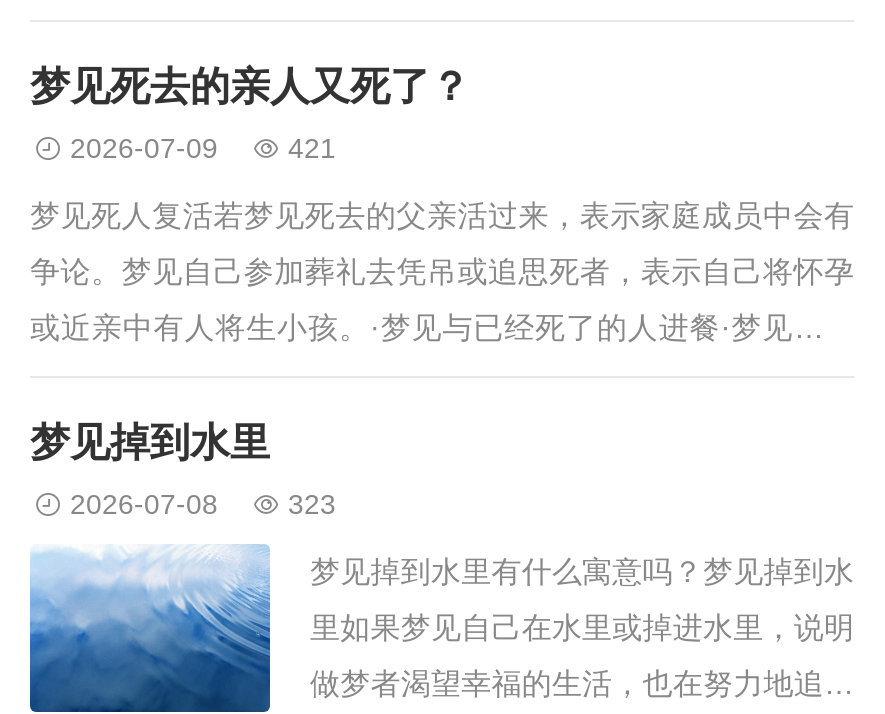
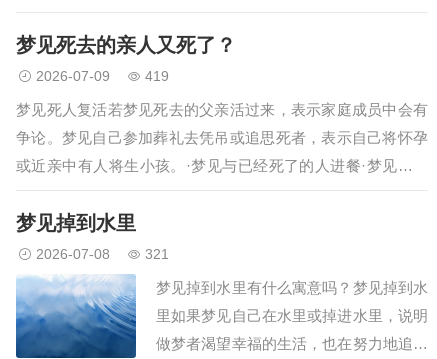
- 421
+ 419

- 323
+ 321
